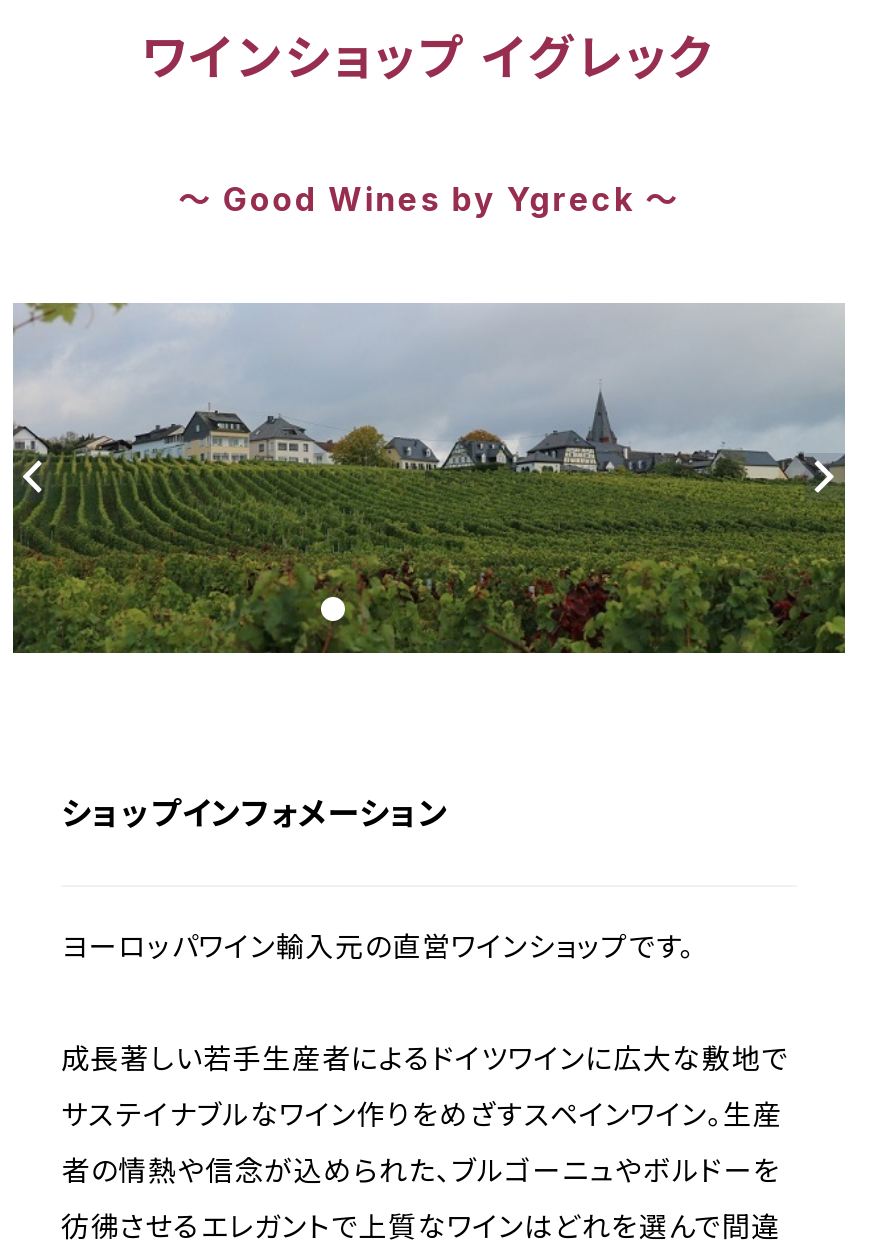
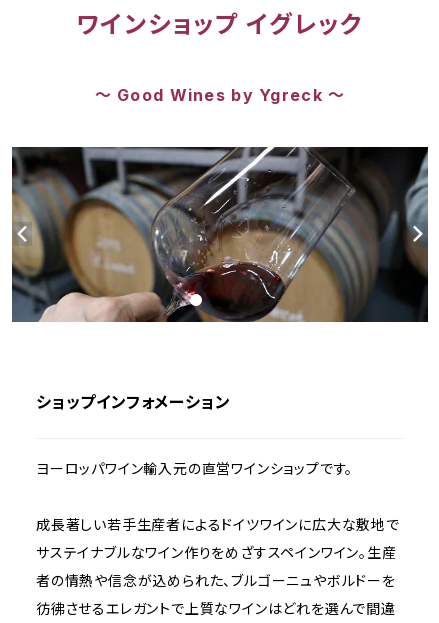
- [image]
+ [image]
